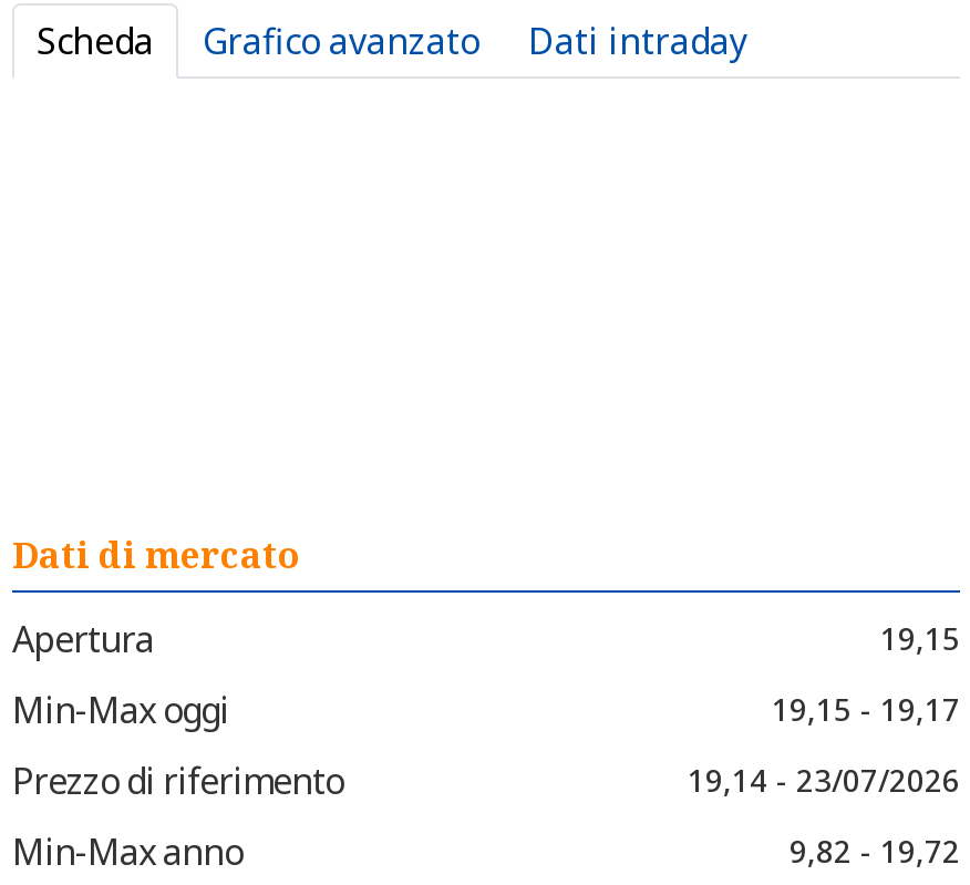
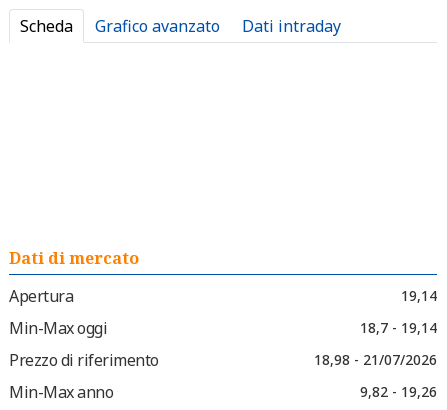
- 19,15
+ 19,14

- 19,15 - 19,17
+ 18,7 - 19,14

- 19,14 - 23/07/2026
+ 18,98 - 21/07/2026

- 9,82 - 19,72
+ 9,82 - 19,26
